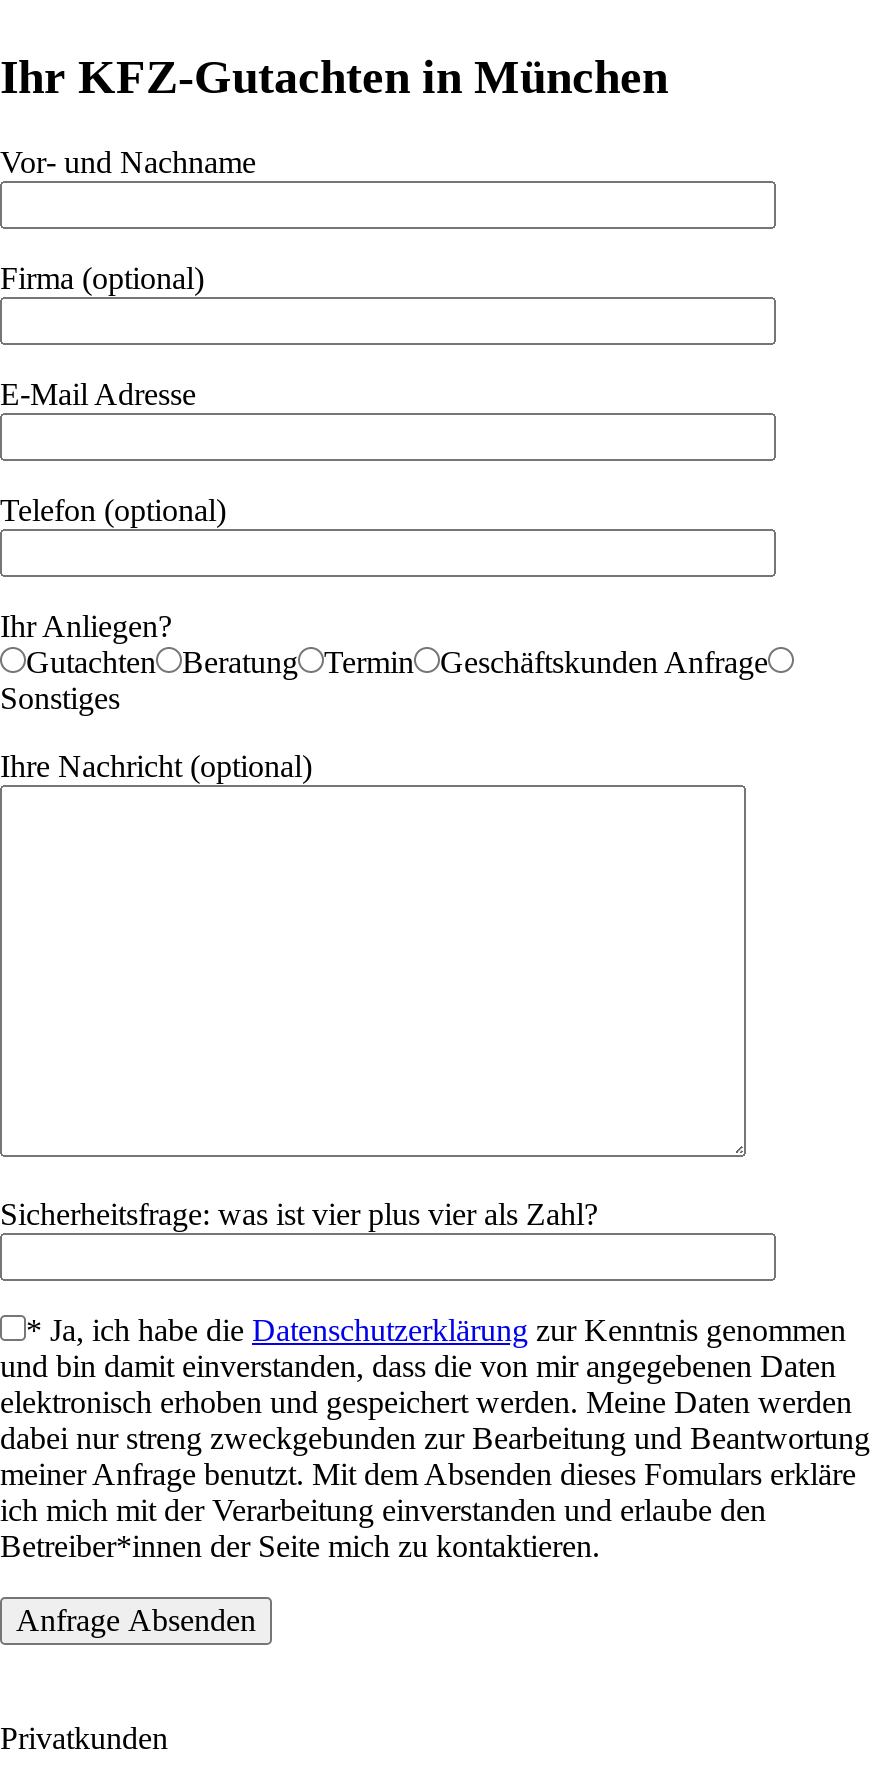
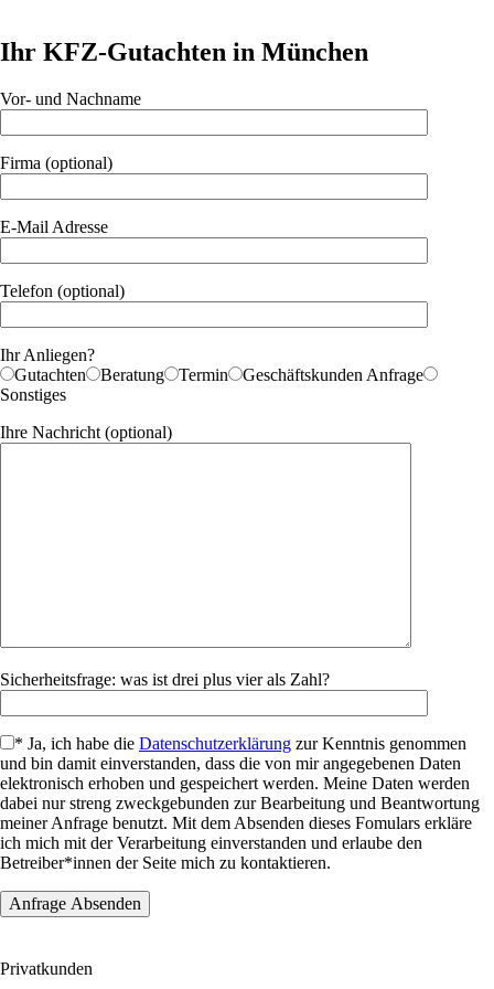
- Sicherheitsfrage: was ist vier plus vier als Zahl?
+ Sicherheitsfrage: was ist drei plus vier als Zahl?
